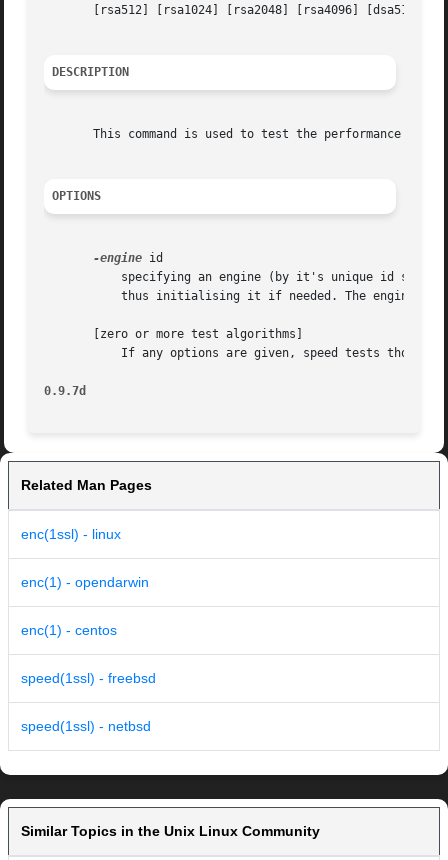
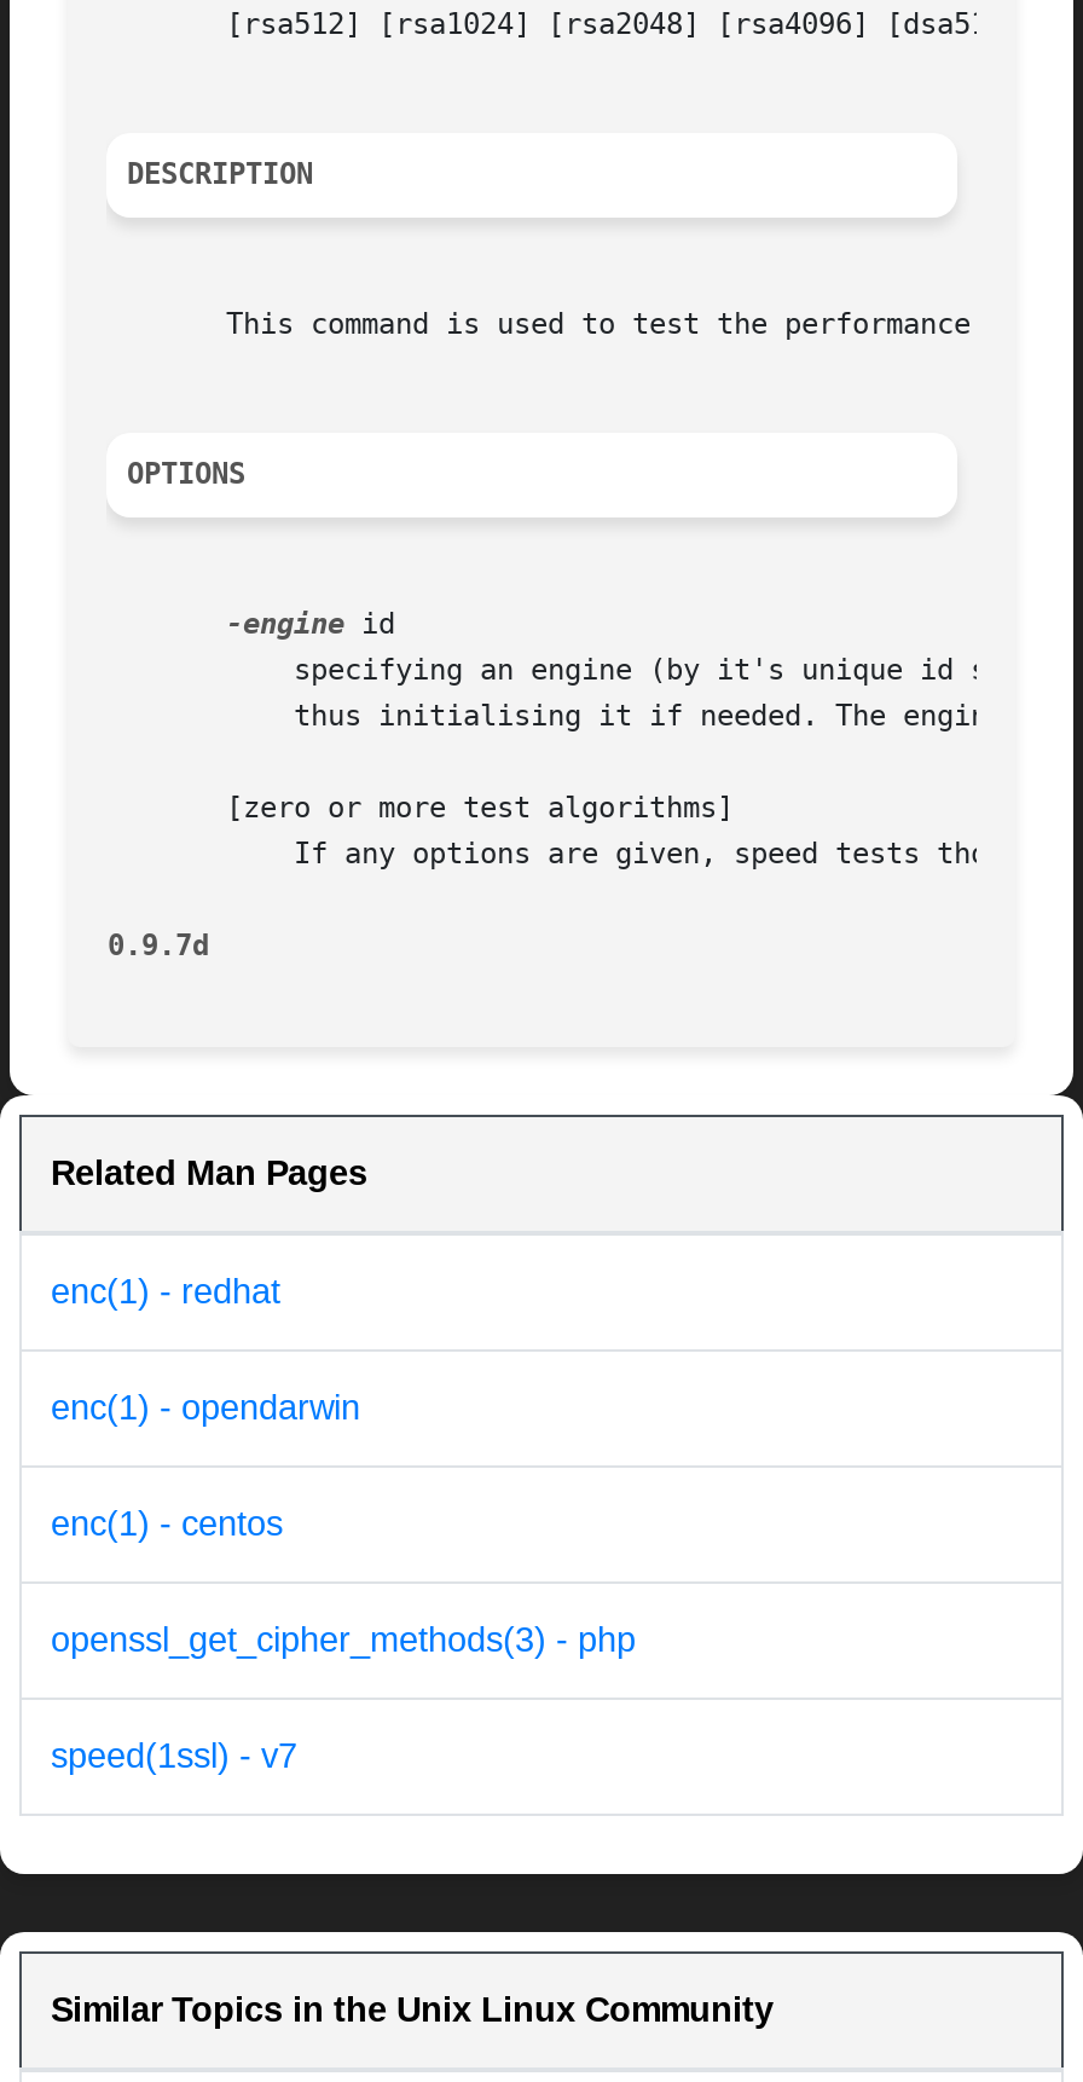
- enc(1ssl) - linux
+ enc(1) - redhat

- speed(1ssl) - freebsd
+ openssl_get_cipher_methods(3) - php

- speed(1ssl) - netbsd
+ speed(1ssl) - v7
